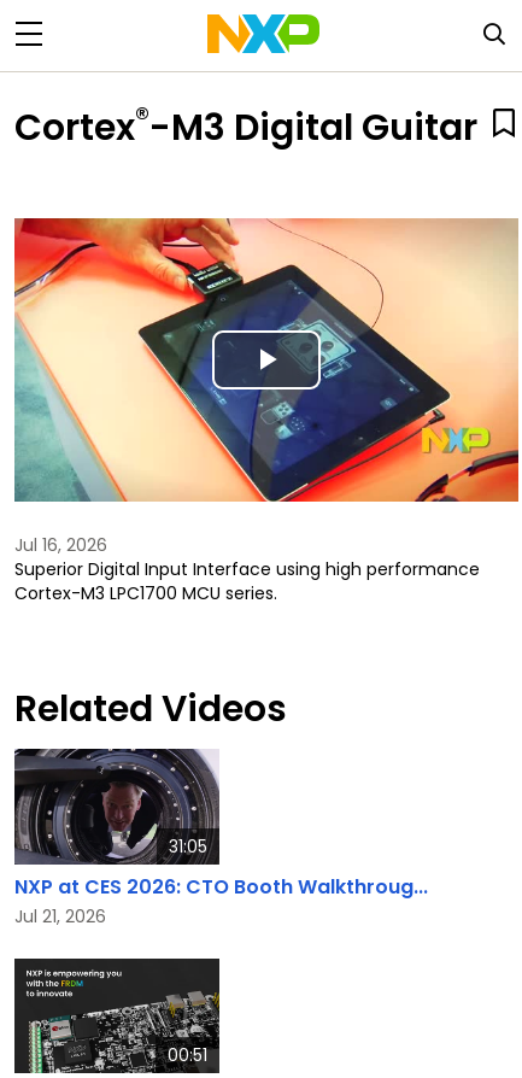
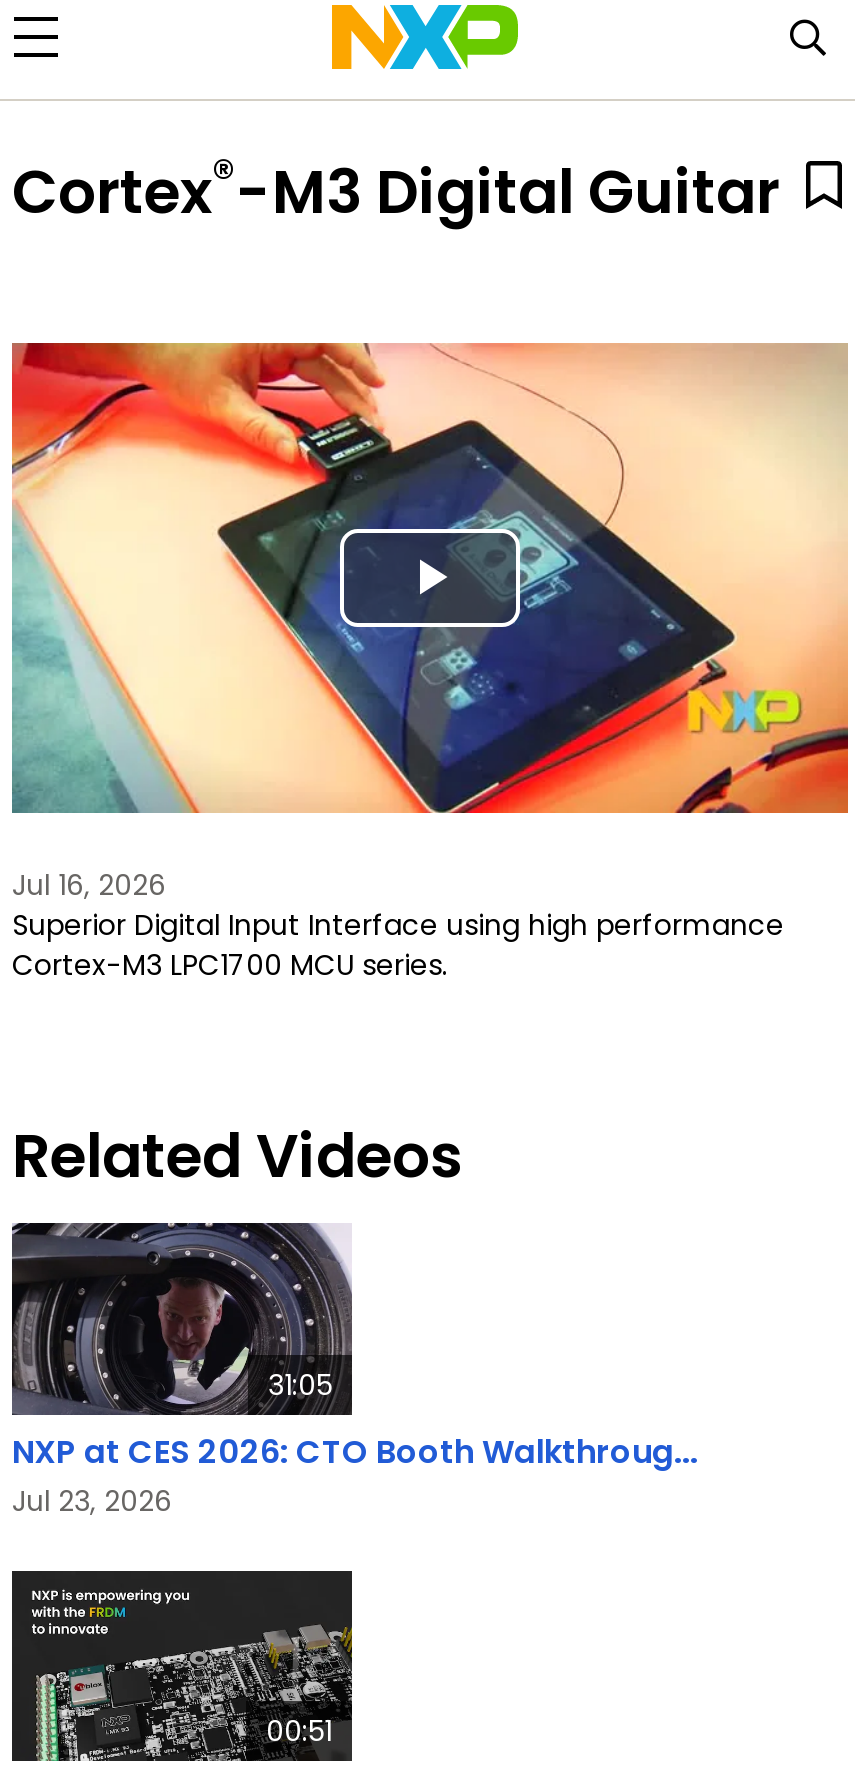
- Jul 21, 2026
+ Jul 23, 2026
